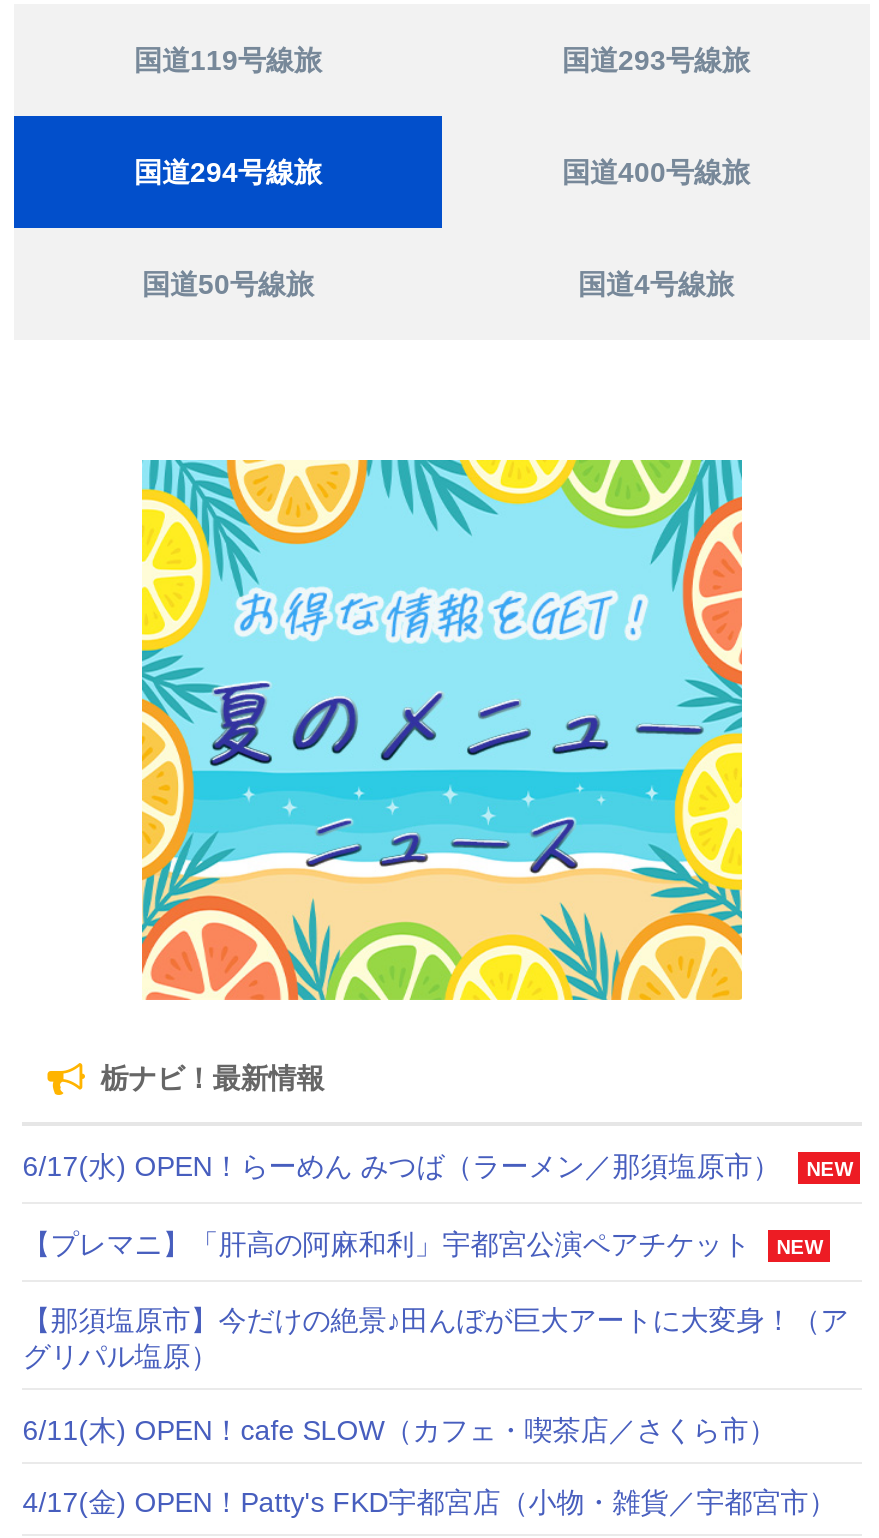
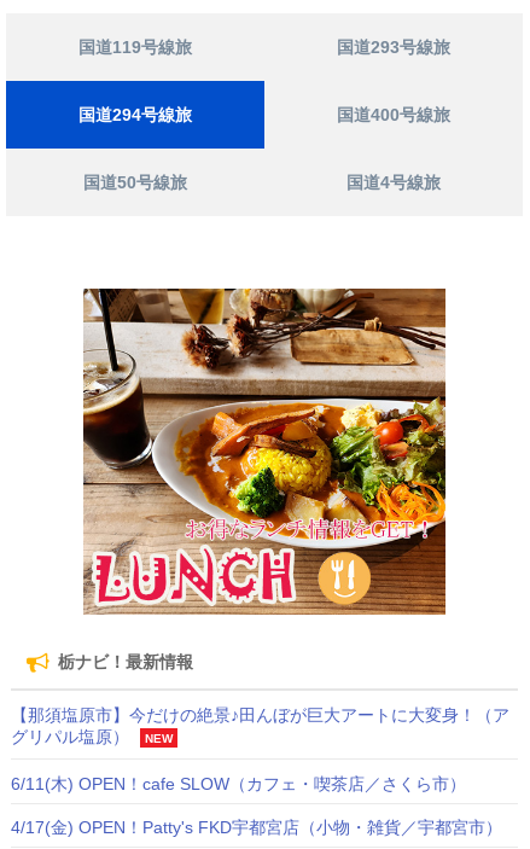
- [image]
+ [image]

- 6/17(水) OPEN！らーめん みつば（ラーメン／那須塩原市）
- NEW
- 【プレマニ】「肝高の阿麻和利」宇都宮公演ペアチケット
- NEW

+ NEW
